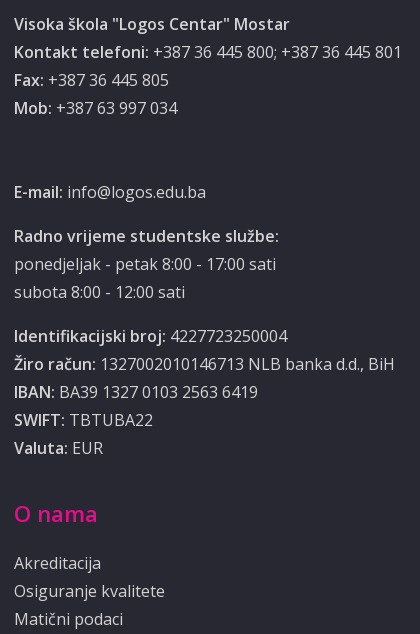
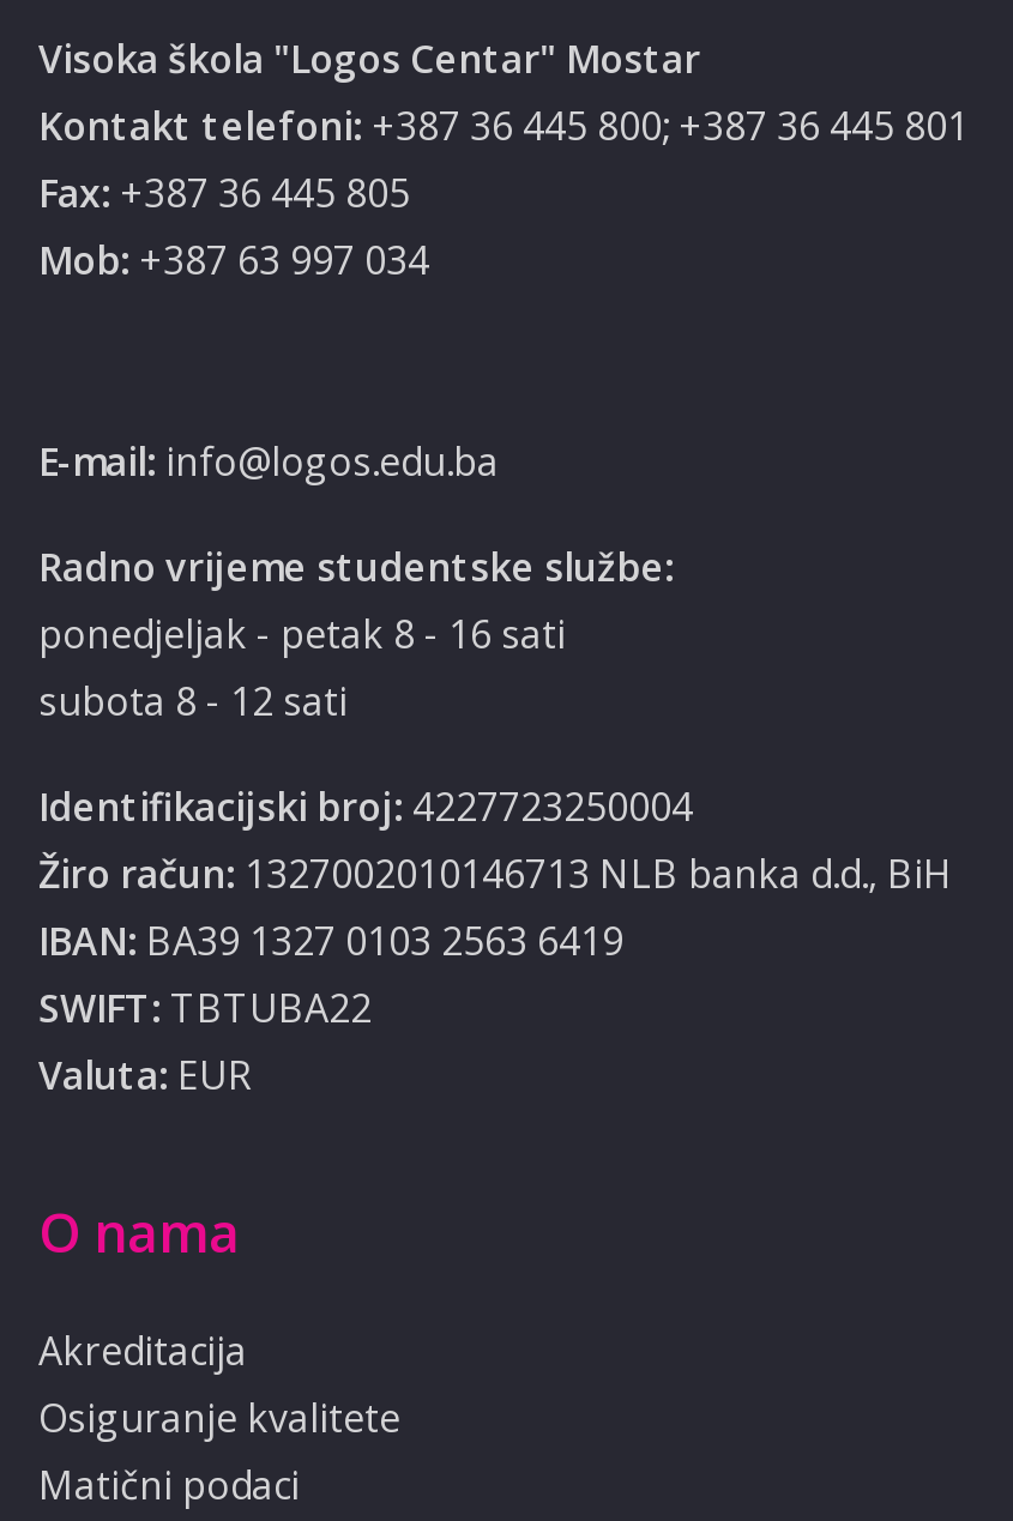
- ponedjeljak - petak 8:00 - 17:00 sati
+ ponedjeljak - petak 8 - 16 sati

- subota 8:00 - 12:00 sati
+ subota 8 - 12 sati
